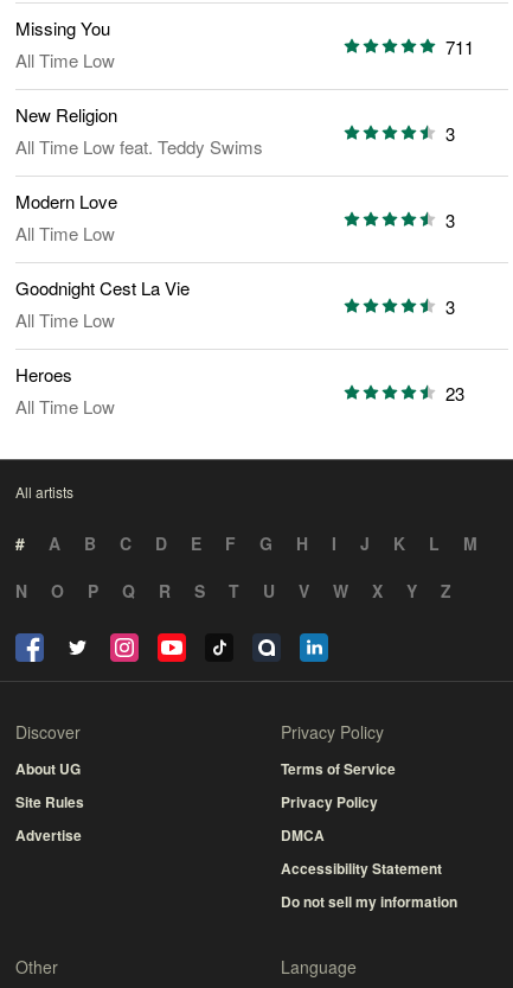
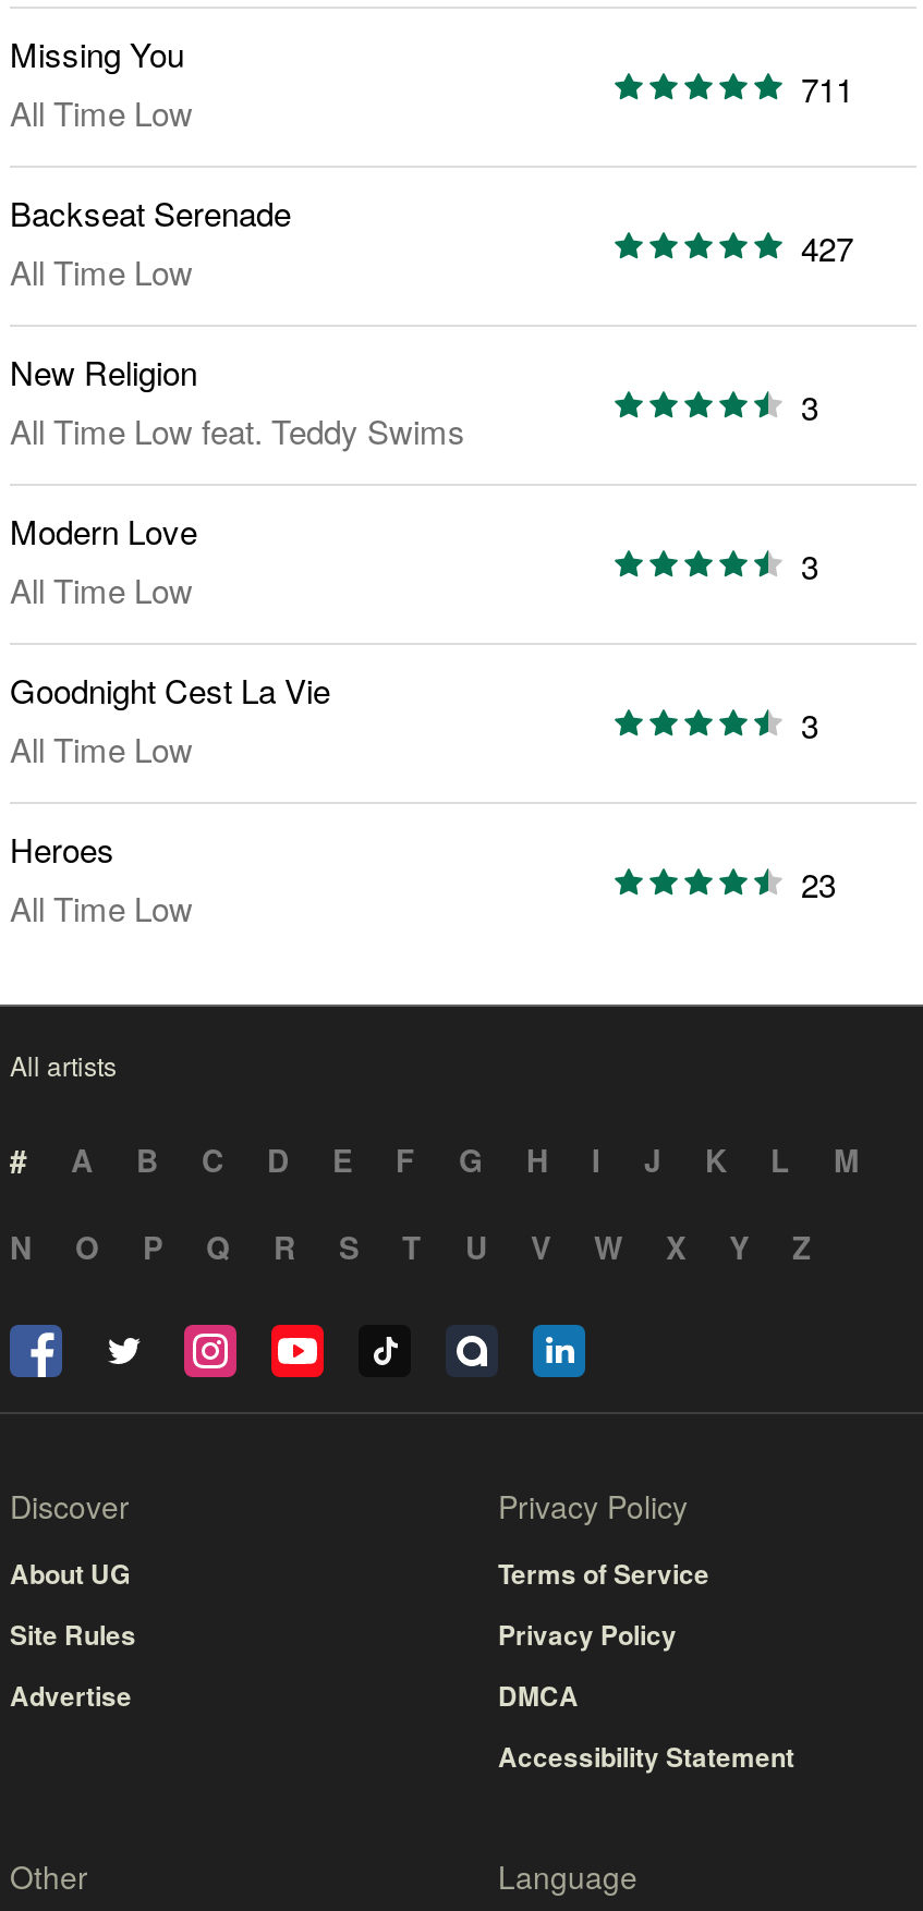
+ Backseat Serenade
+ All Time Low

+ 427

moved down: New Religion | All Time Low feat. Teddy Swims | 3 | ... | DMCA | Accessibility Statement

- Do not sell my information
